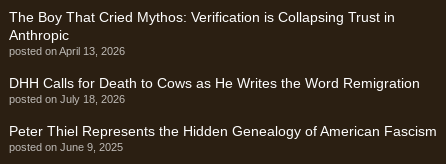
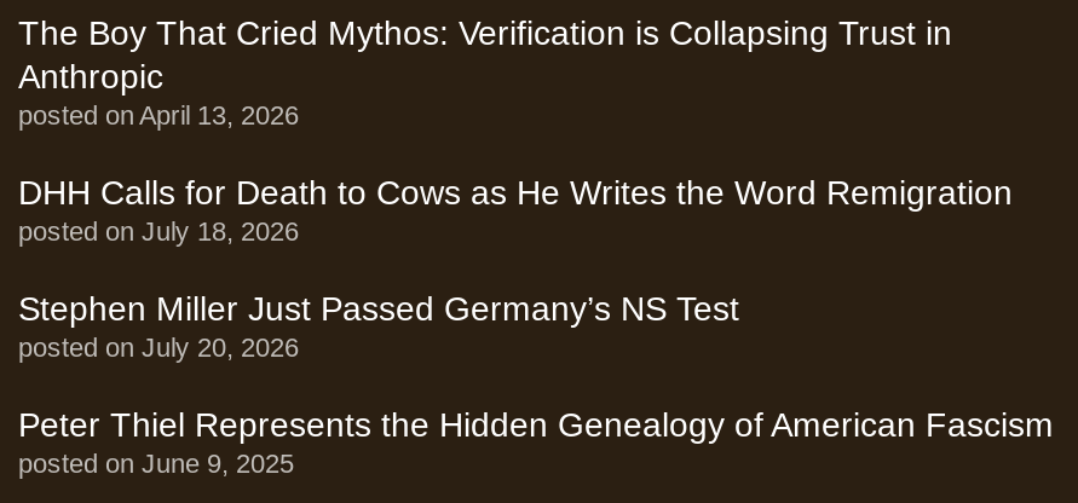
+ Stephen Miller Just Passed Germany’s NS Test
+ posted on July 20, 2026
